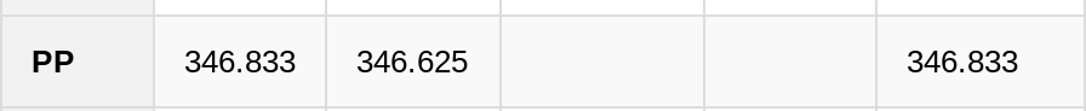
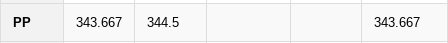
- 346.833
+ 343.667

- 346.625
+ 344.5

- 346.833
+ 343.667
